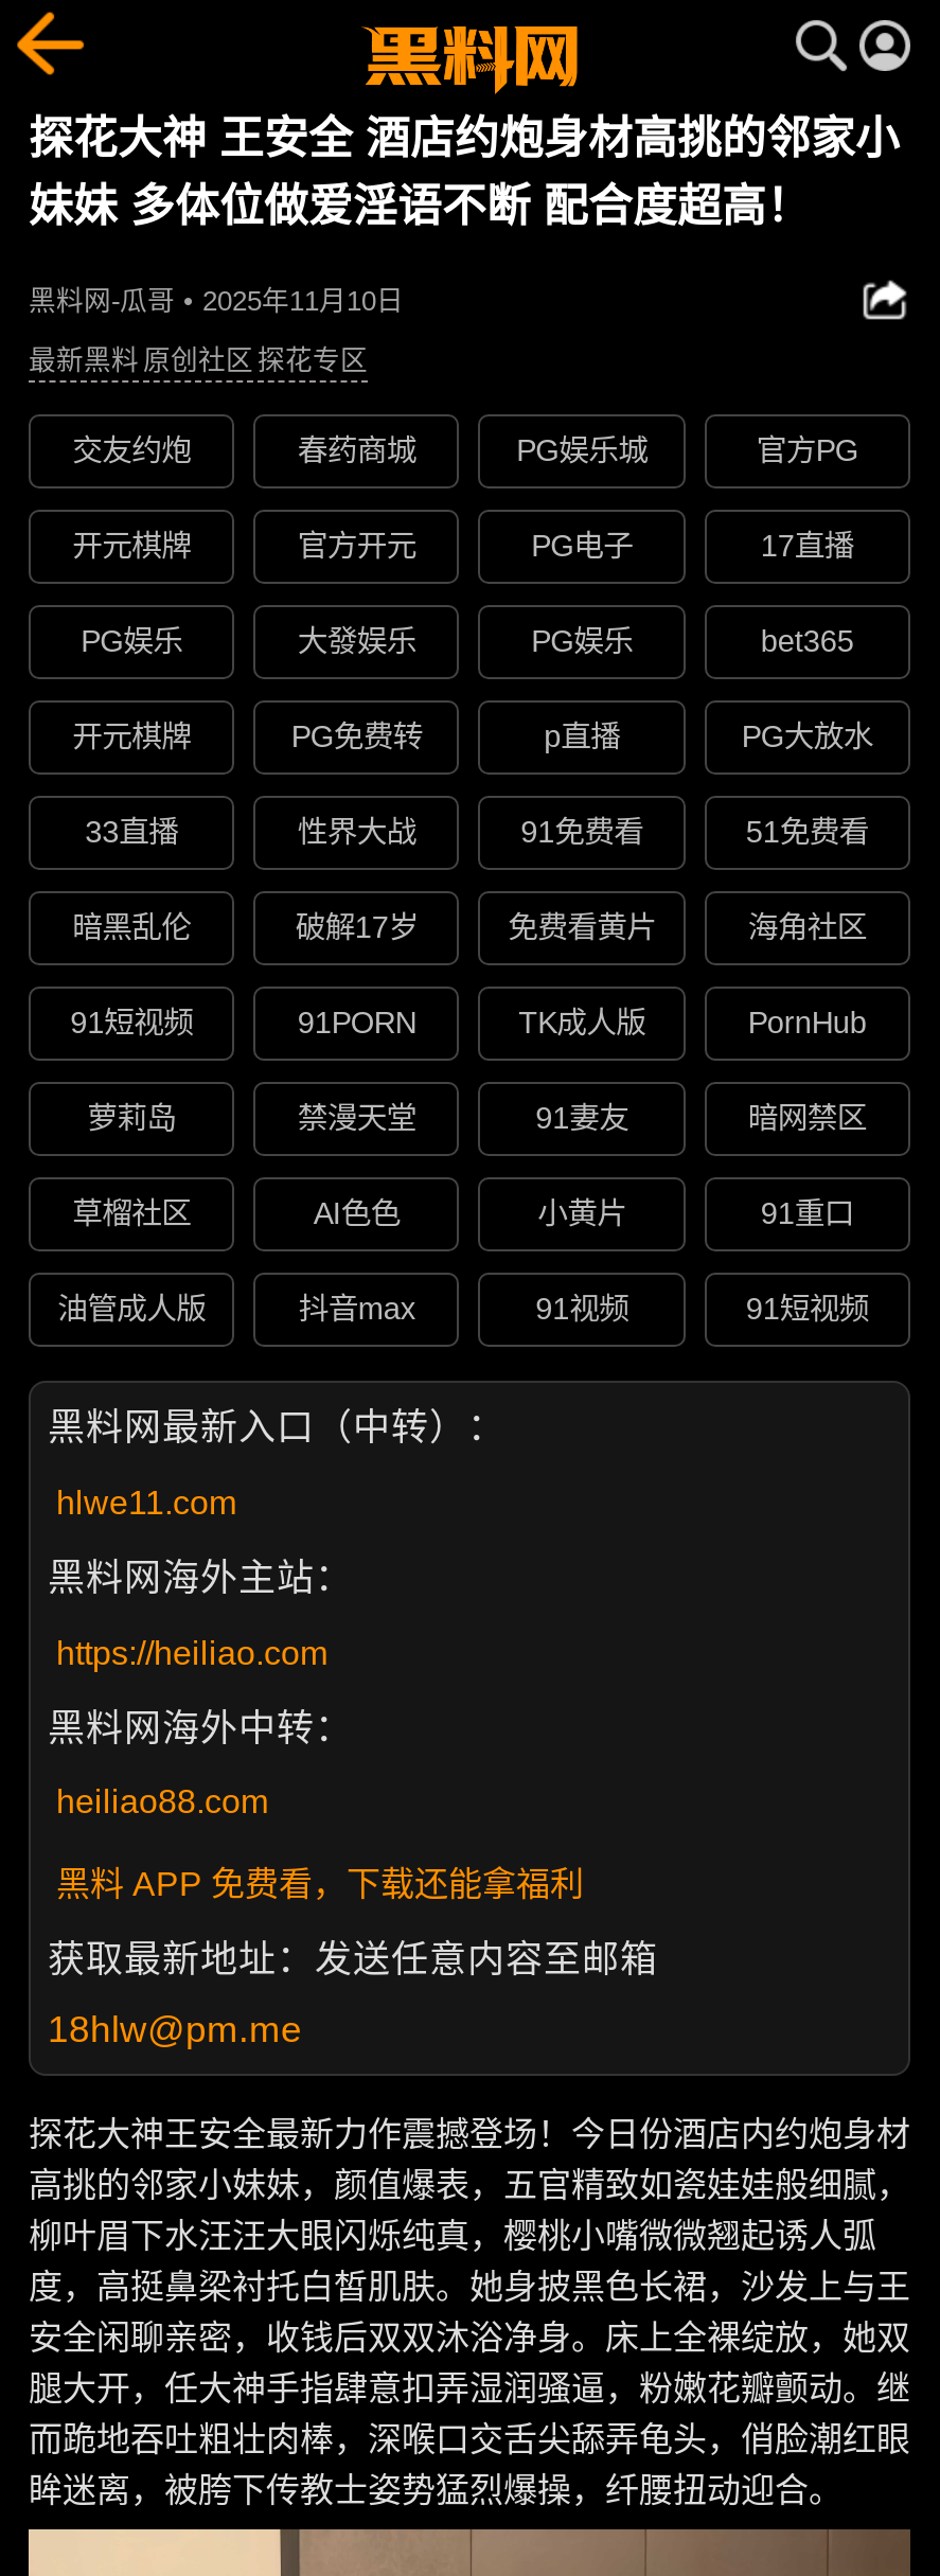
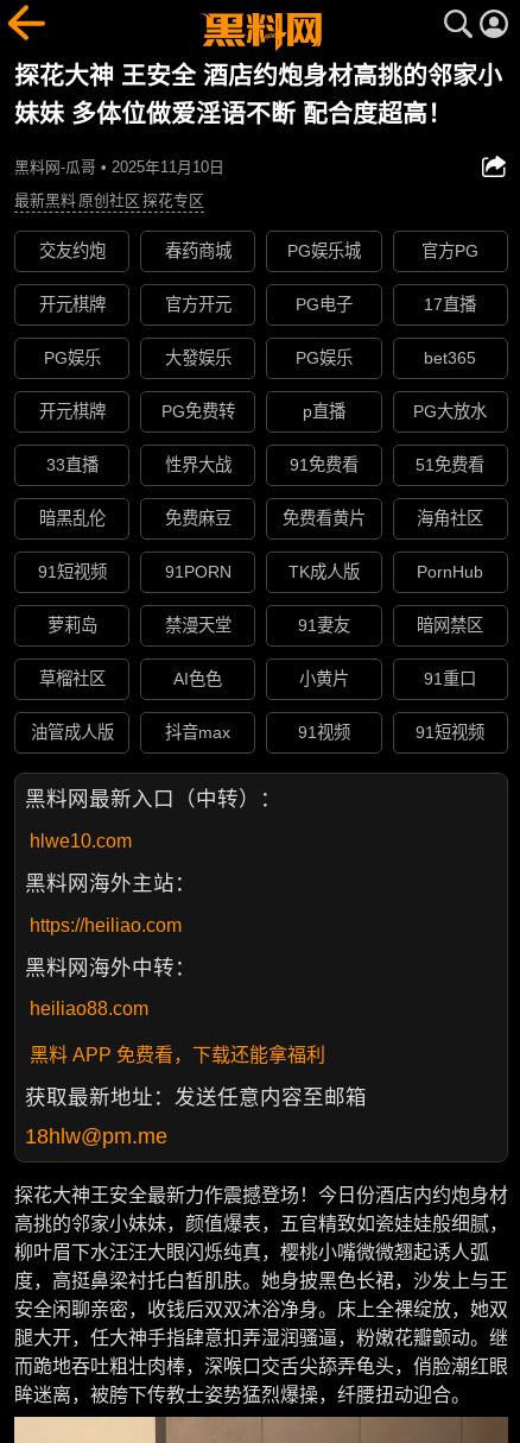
- 破解17岁
+ 免费麻豆

- hlwe11.com
+ hlwe10.com
